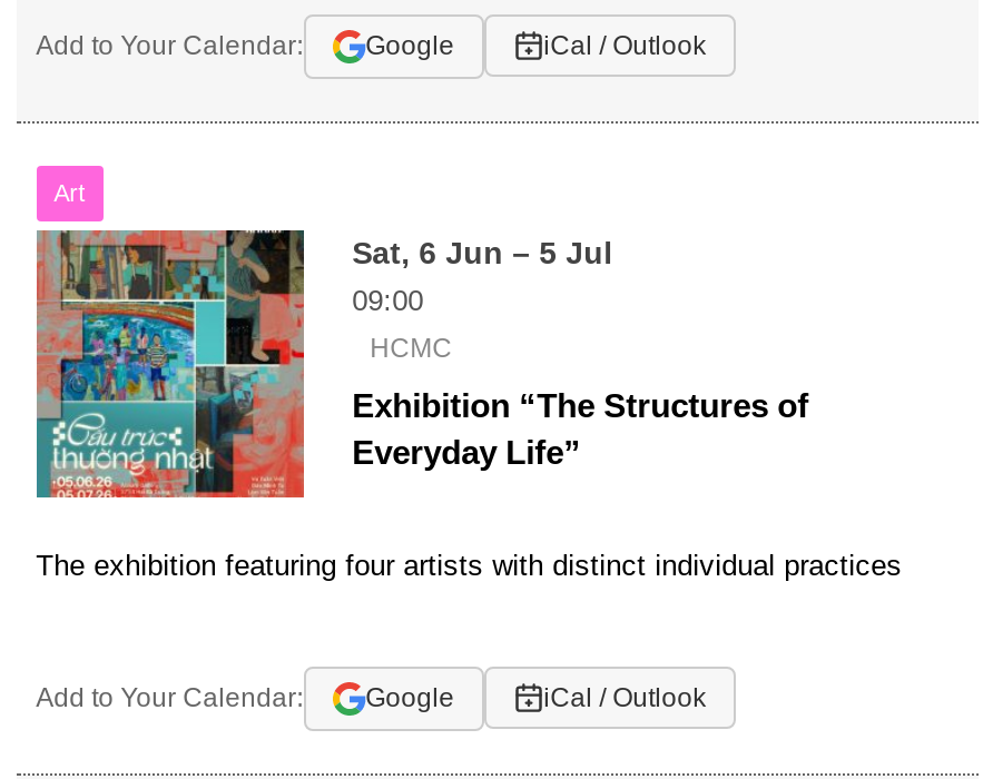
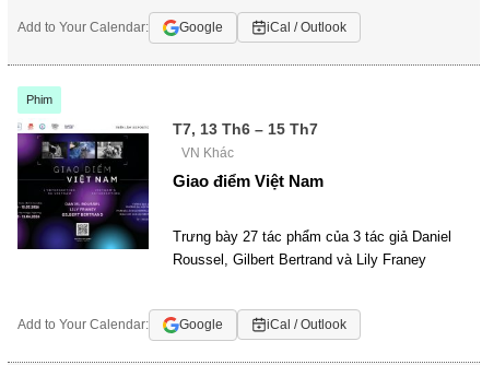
- [image]
- Art
- Sat, 6 Jun – 5 Jul
- 09:00
- HCMC
- Exhibition “The Structures of
- Everyday Life”
- The exhibition featuring four artists with distinct individual practices
+ [image]
+ Phim
+ T7, 13 Th6 – 15 Th7
+ VN Khác
+ Giao điểm Việt Nam
+ Trưng bày 27 tác phẩm của 3 tác giả Daniel
+ Roussel, Gilbert Bertrand và Lily Franey
